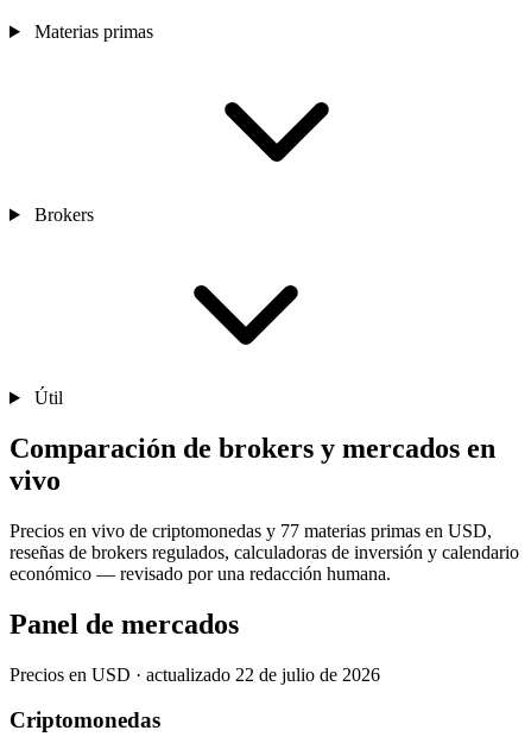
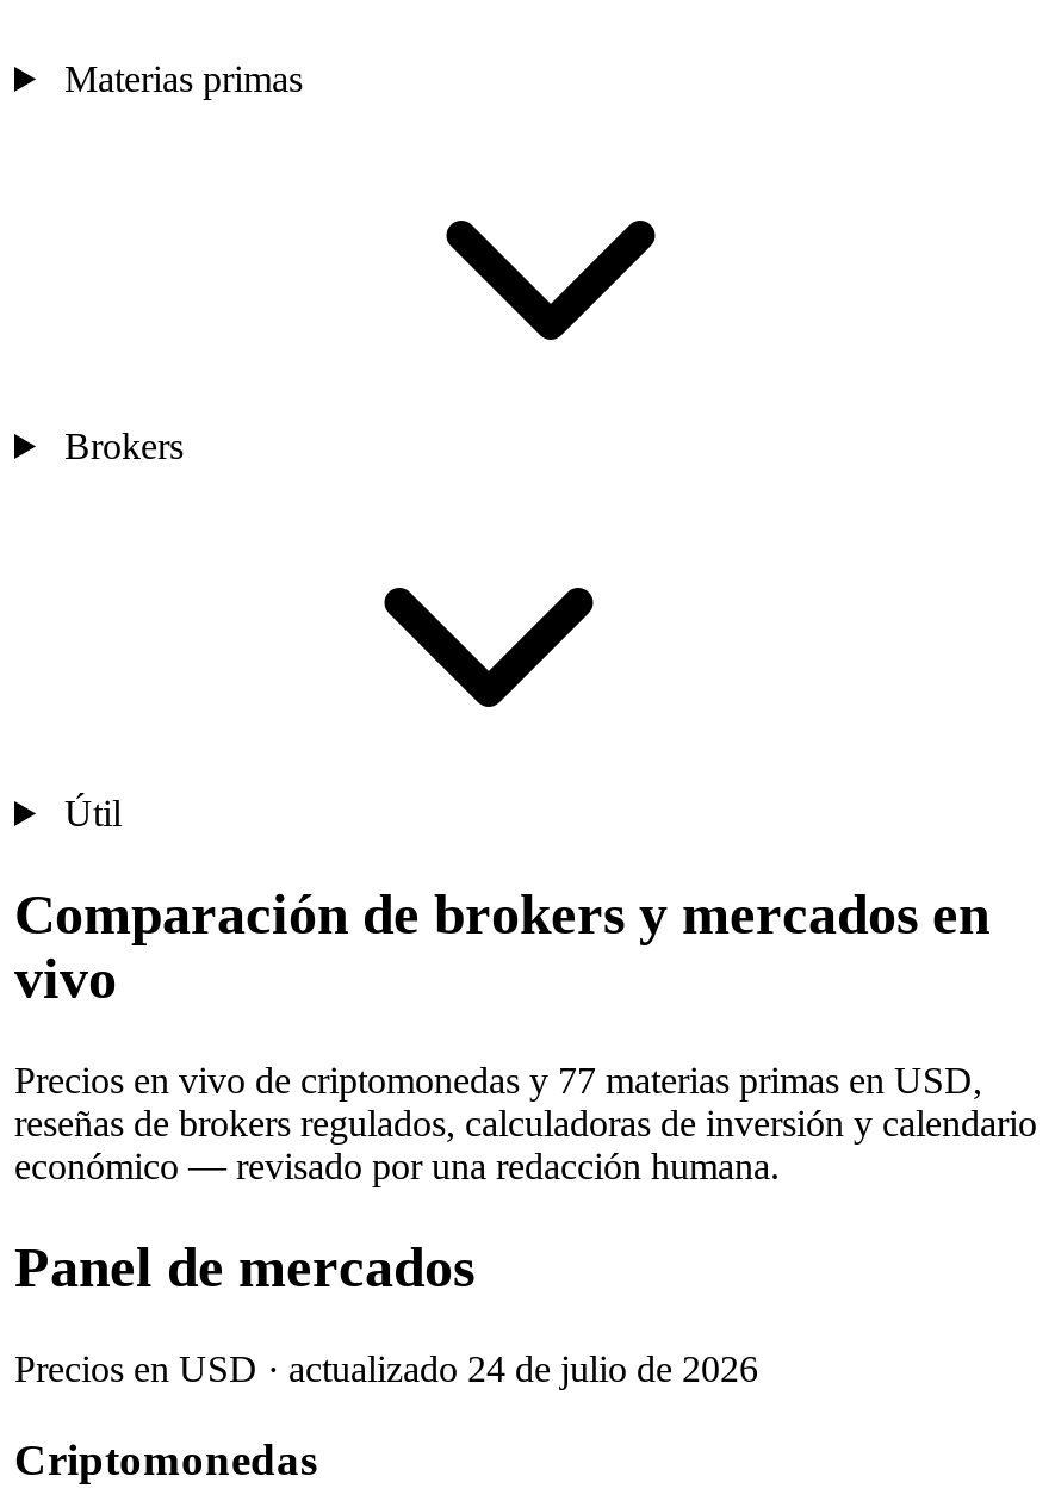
- Precios en USD · actualizado 22 de julio de 2026
+ Precios en USD · actualizado 24 de julio de 2026
